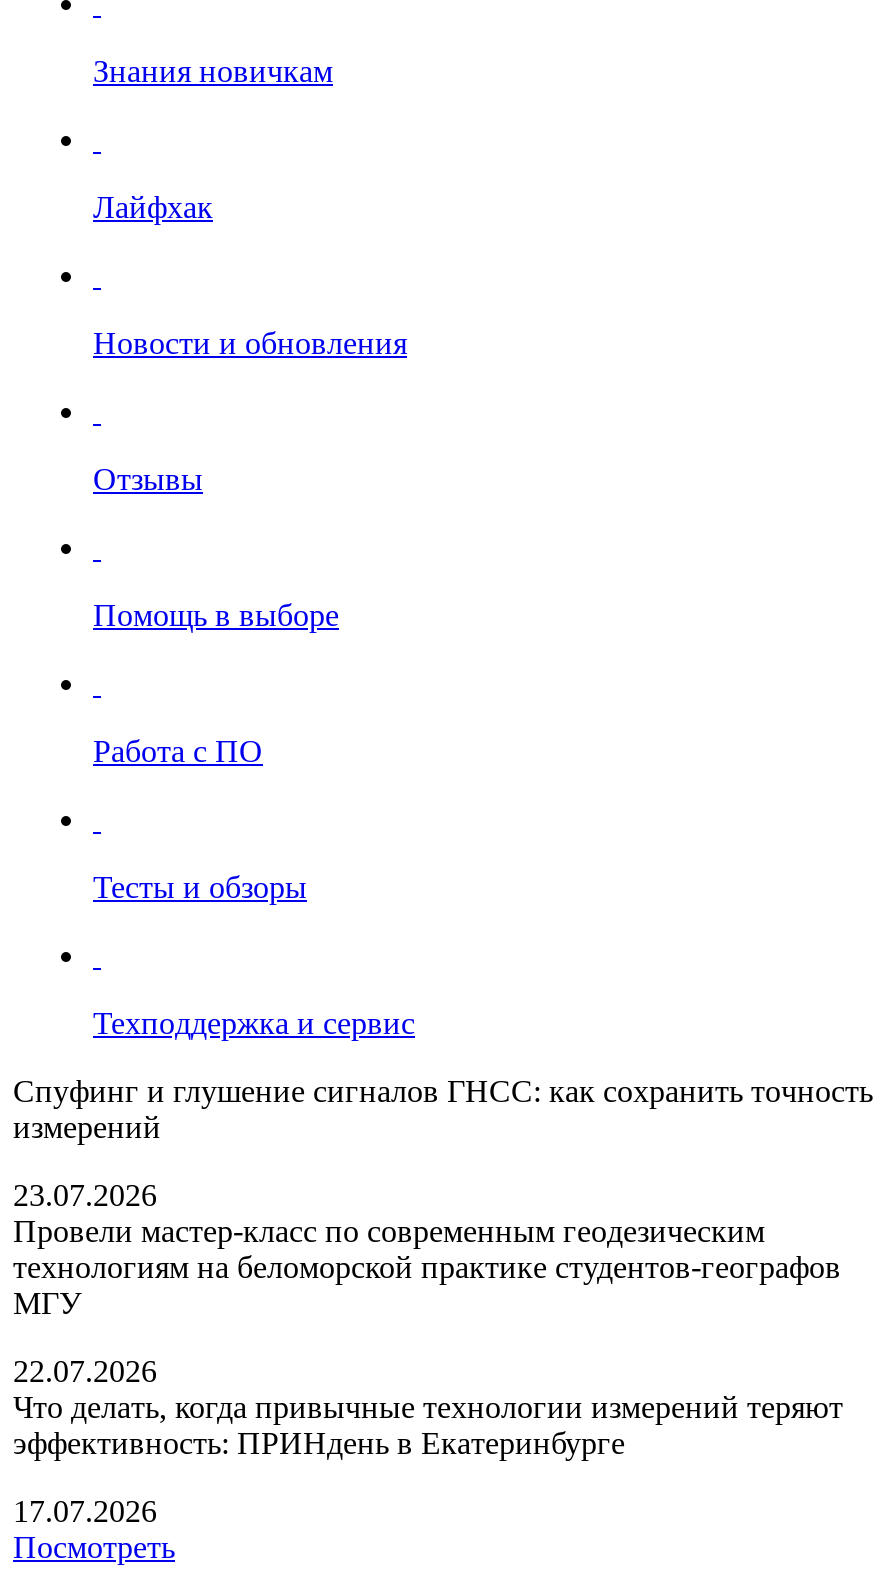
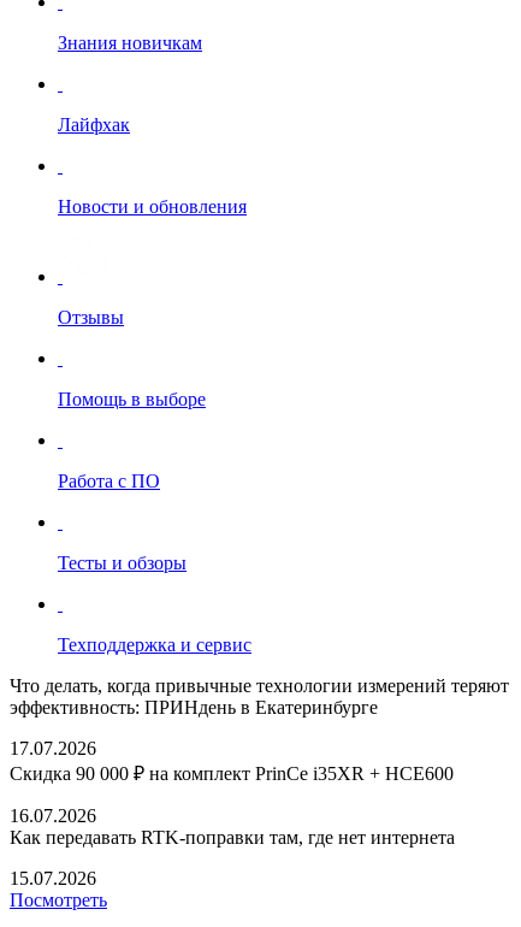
moved down: Отзывы | Помощь в выборе | Работа с ПО | Тесты и обзоры | Техподдержка и сервис

- Спуфинг и глушение сигналов ГНСС: как сохранить точность
- измерений
- 23.07.2026
- Провели мастер-класс по современным геодезическим
- технологиям на беломорской практике студентов-географов
- МГУ
- 22.07.2026

moved up: Что делать, когда привычные технологии измерений теряют | эффективность: ПРИНдень в Екатеринбурге | 17.07.2026

+ Скидка 90 000 ₽ на комплект PrinCe i35XR + HCE600
+ 16.07.2026
+ Как передавать RTK-поправки там, где нет интернета
+ 15.07.2026
